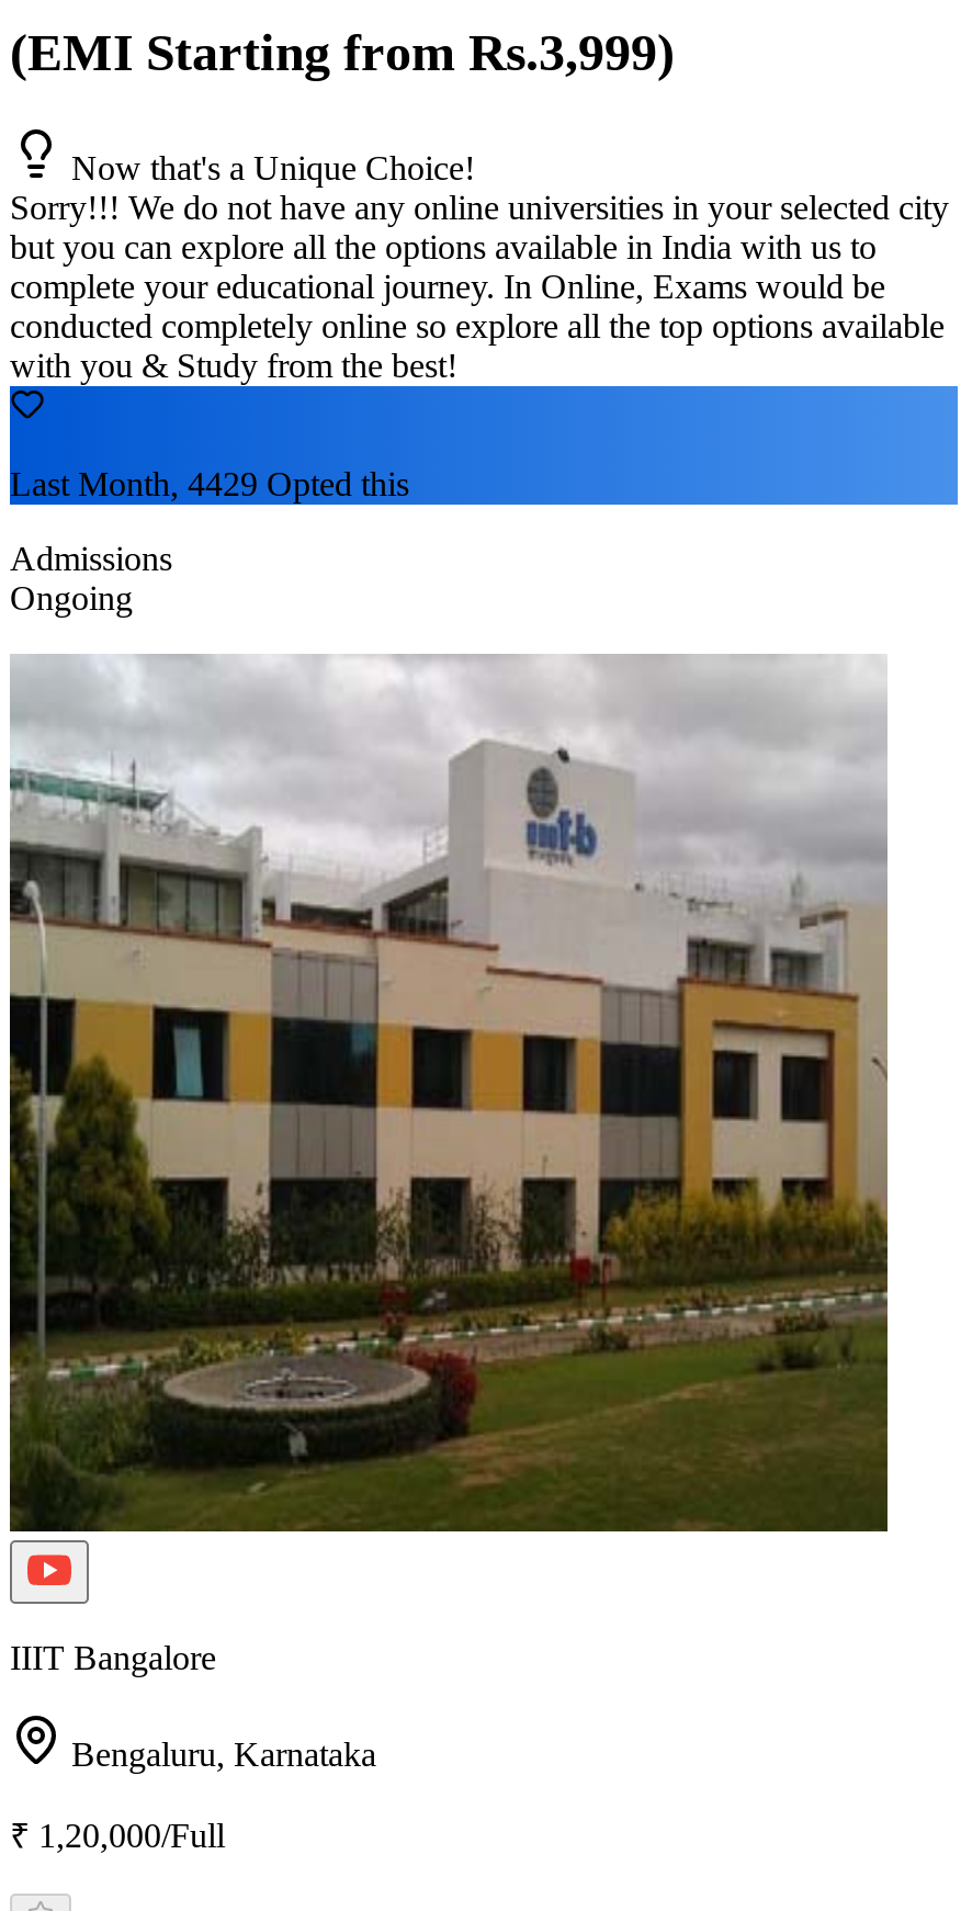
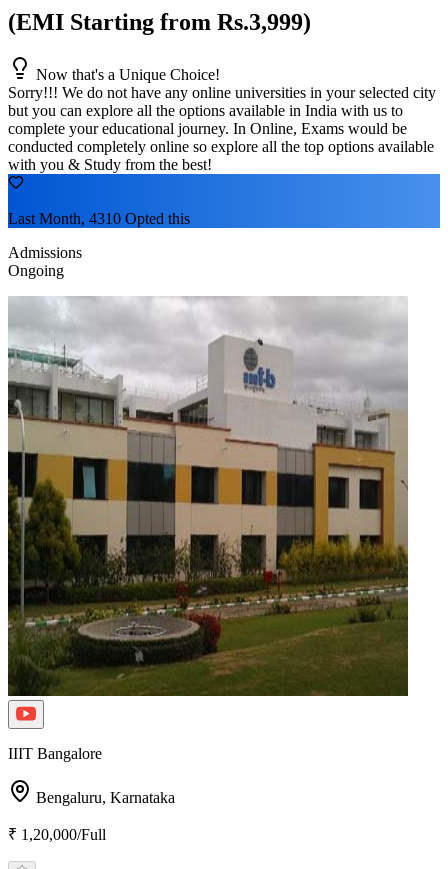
- Last Month, 4429 Opted this
+ Last Month, 4310 Opted this
